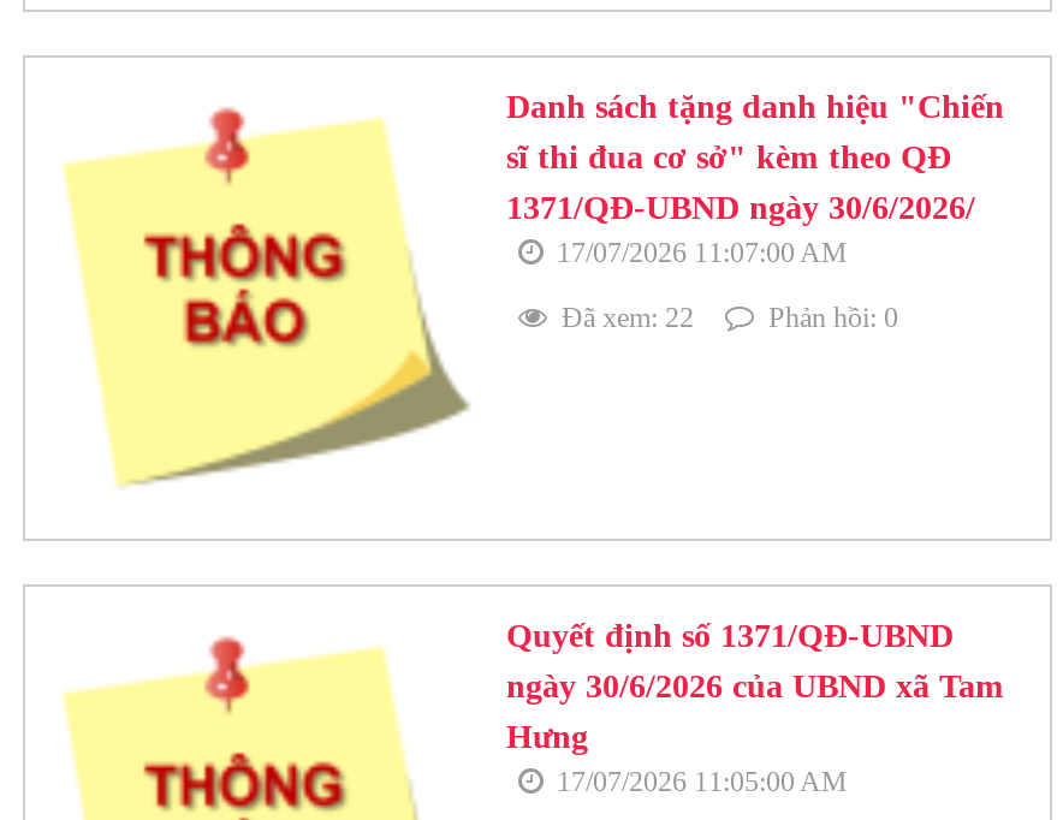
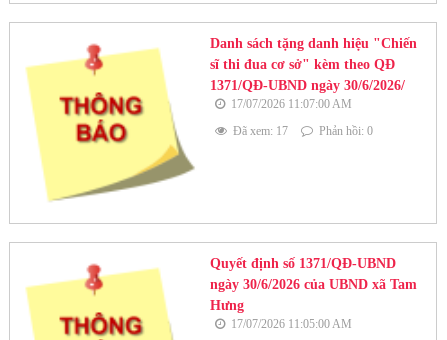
- Đã xem: 22 Phản hồi: 0
+ Đã xem: 17 Phản hồi: 0
